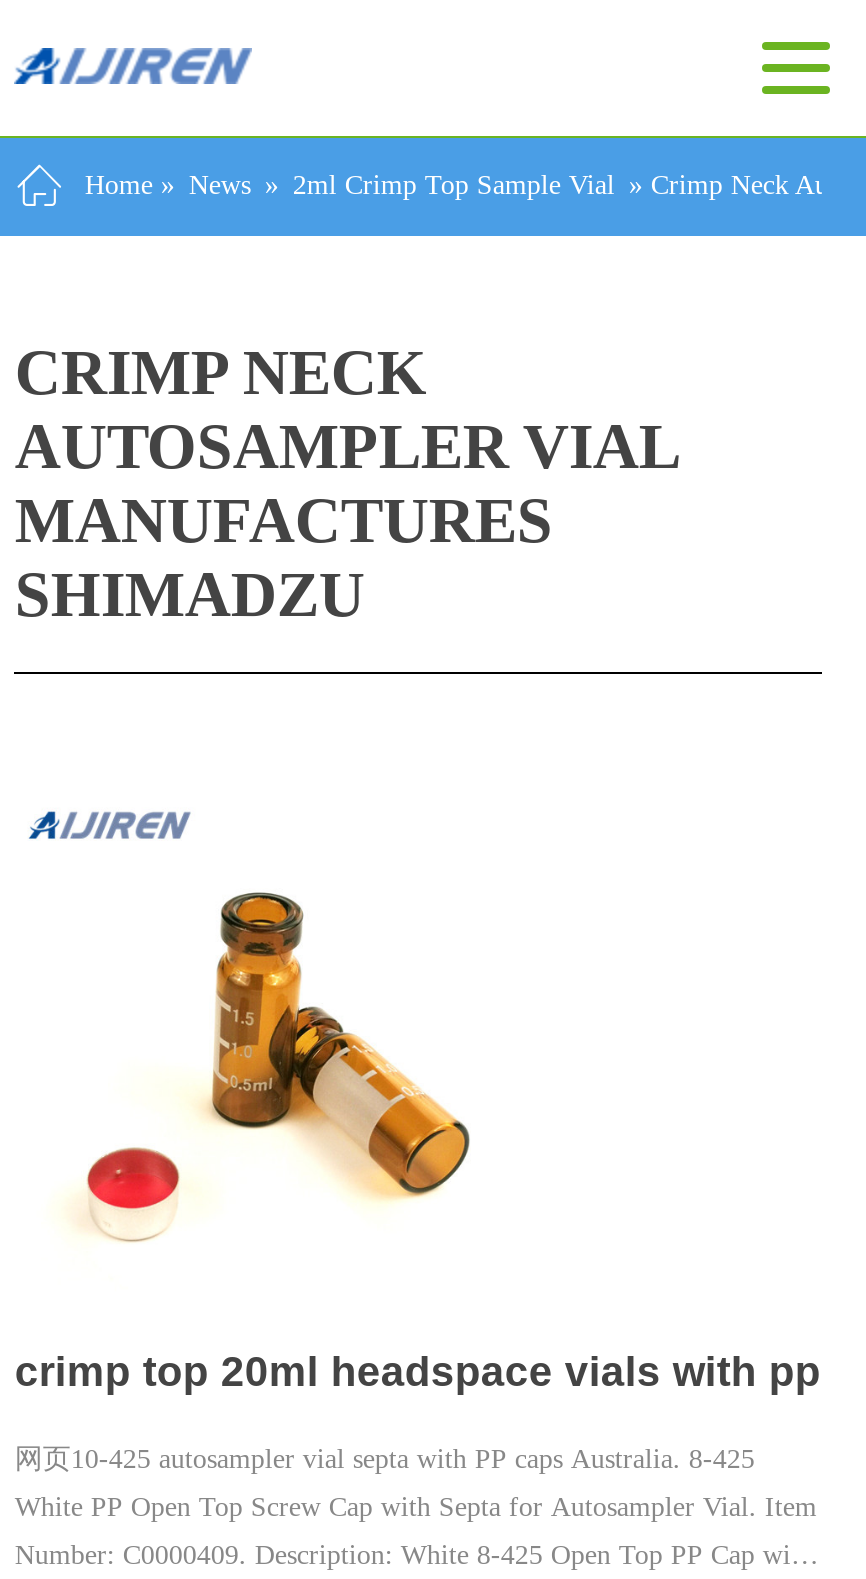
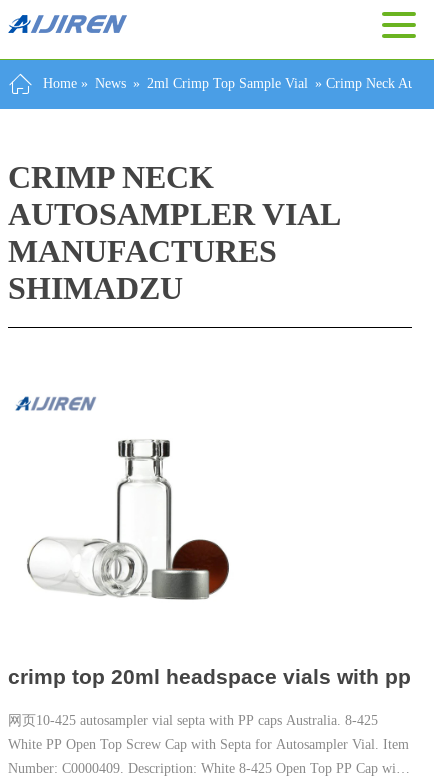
- [image]
+ [image]
